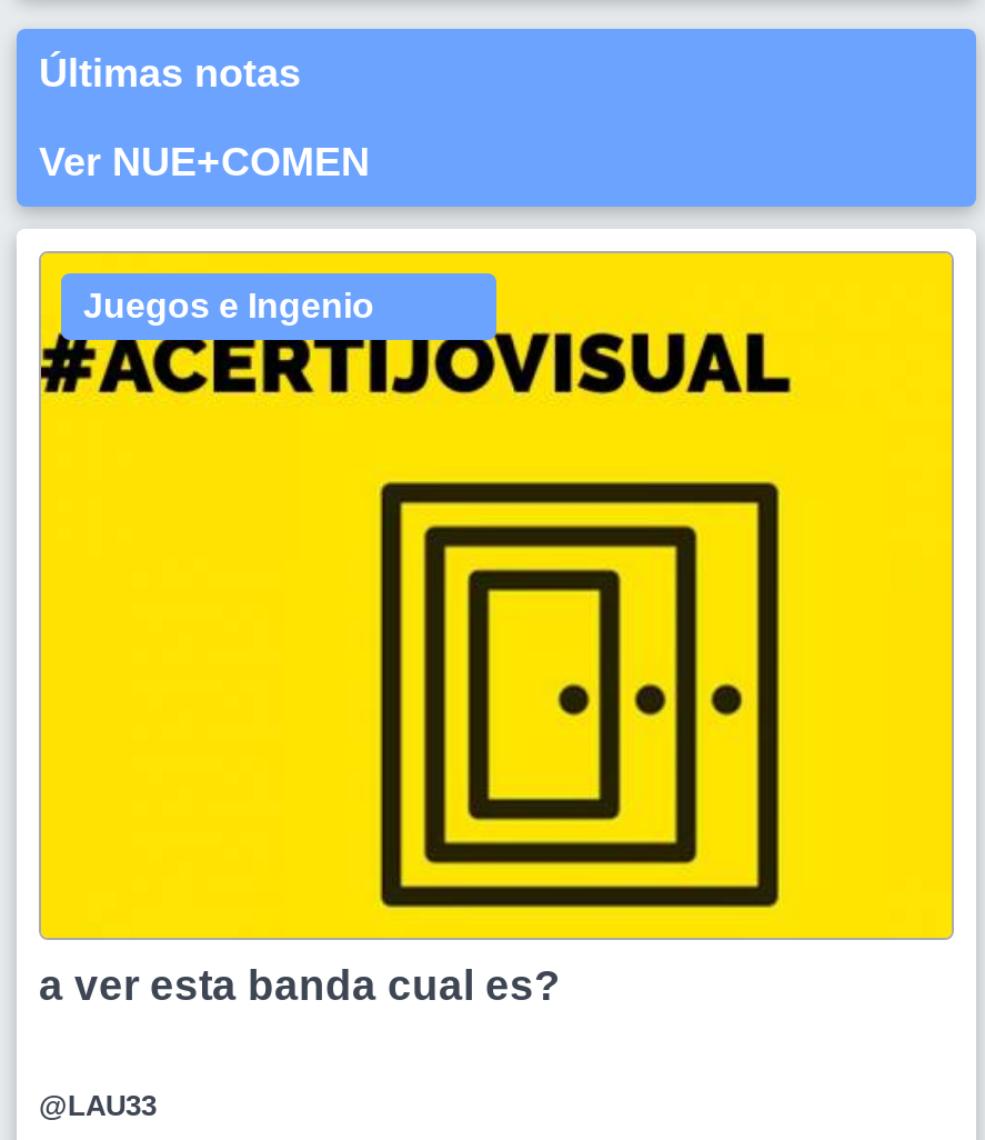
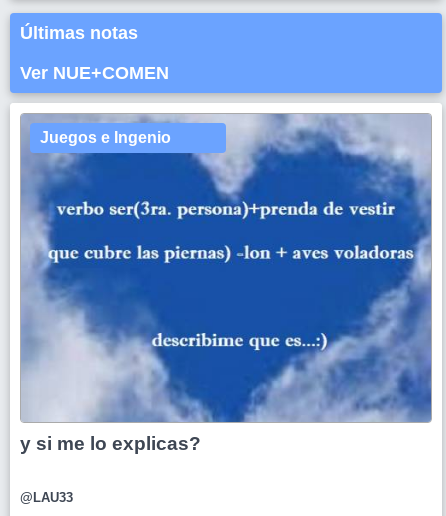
- [image]
- a ver esta banda cual es?
+ [image]
+ y si me lo explicas?
